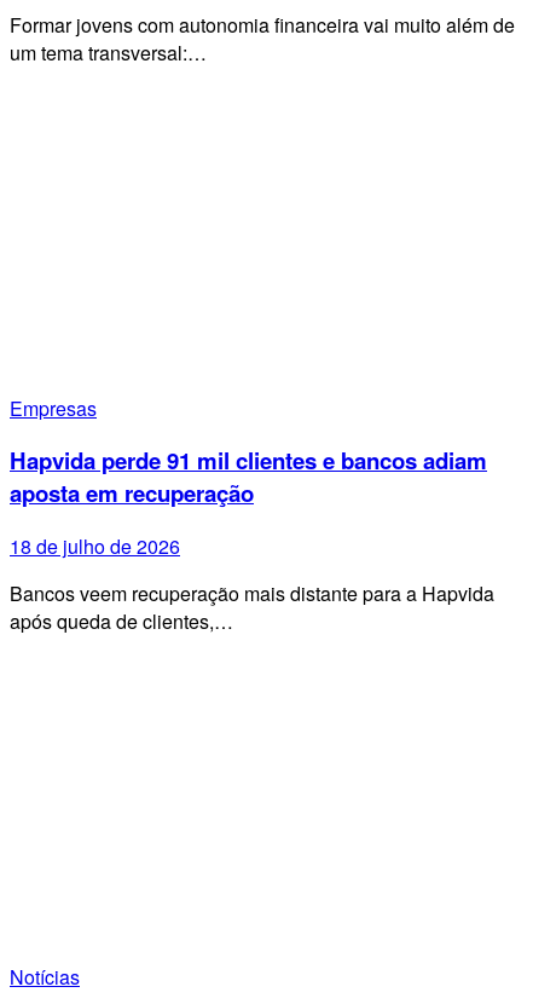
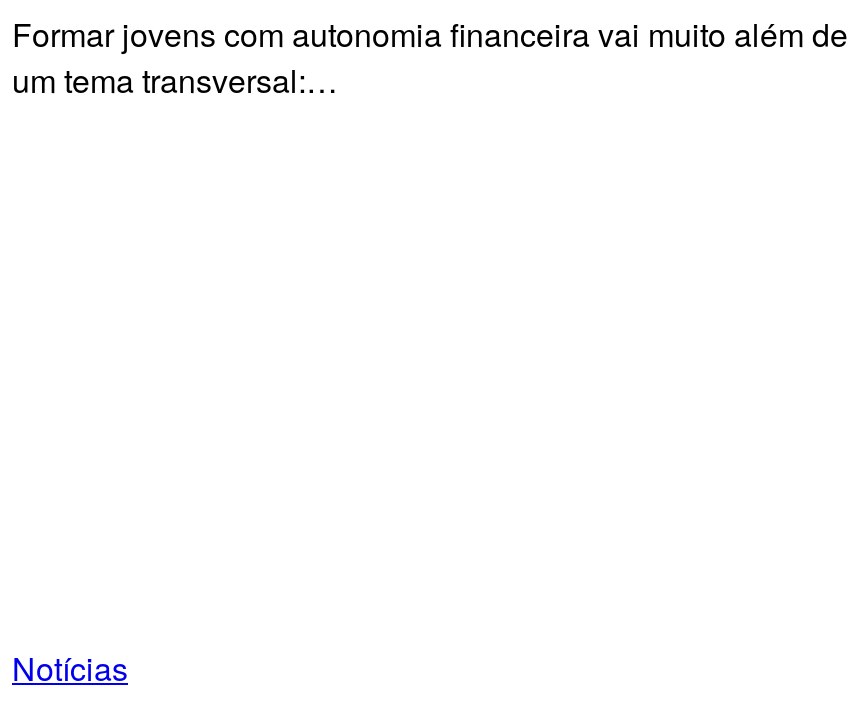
- Empresas
- Hapvida perde 91 mil clientes e bancos adiam
- aposta em recuperação
- 18 de julho de 2026
- Bancos veem recuperação mais distante para a Hapvida
- após queda de clientes,…
